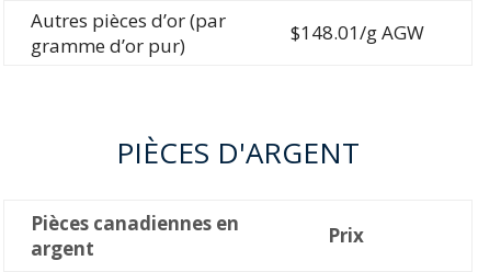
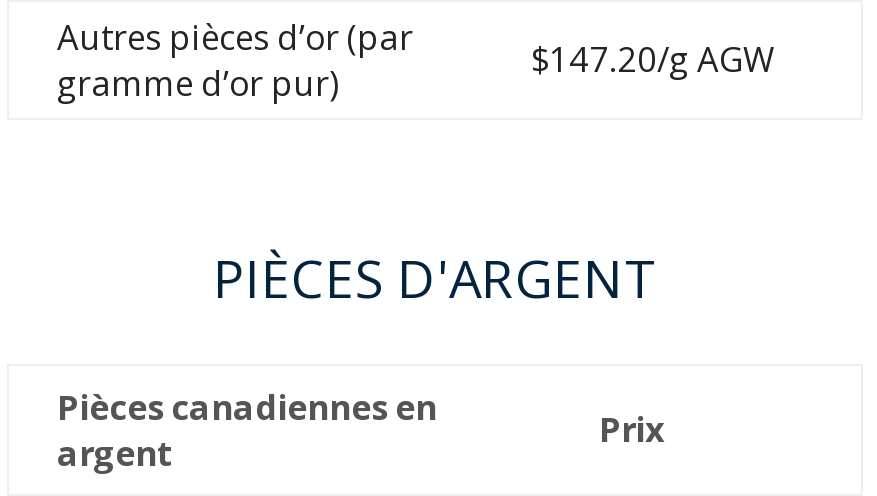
- $148.01/g AGW
+ $147.20/g AGW
